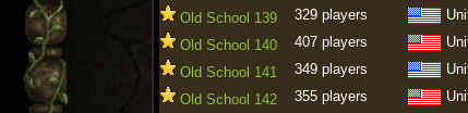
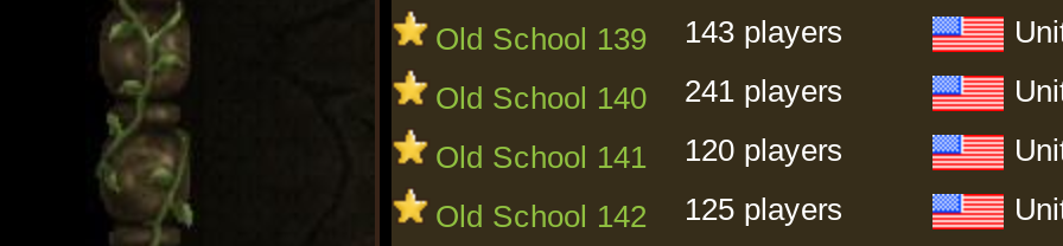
- Old School 139 329 players
+ Old School 139 143 players

- Old School 140 407 players
+ Old School 140 241 players

- Old School 141 349 players
+ Old School 141 120 players

- Old School 142 355 players
+ Old School 142 125 players
